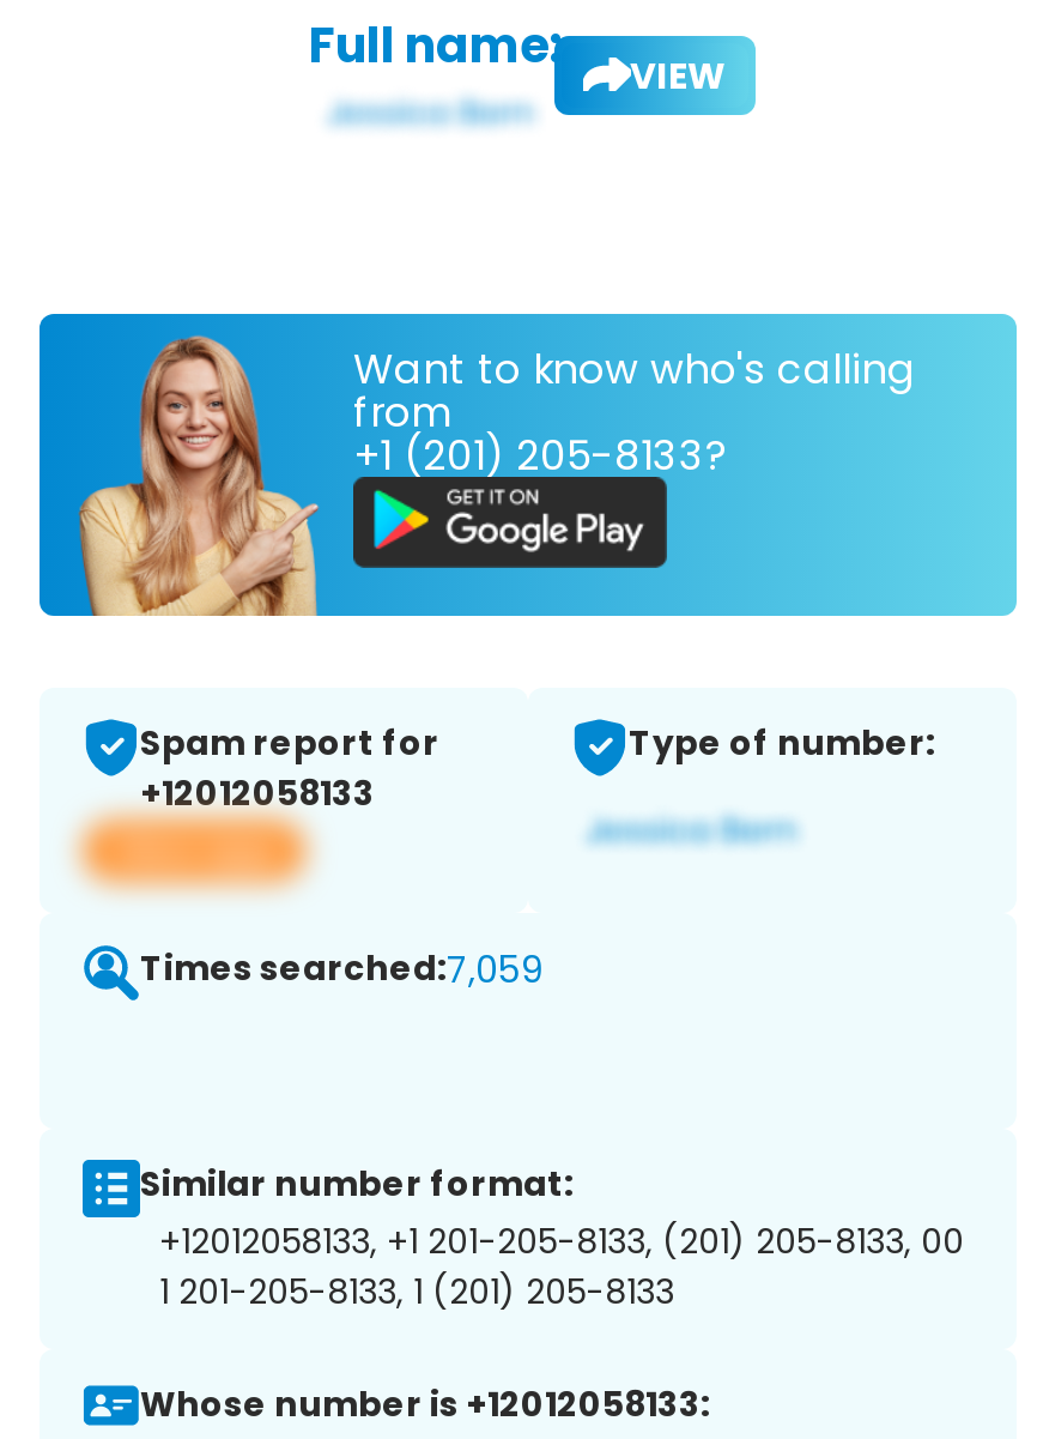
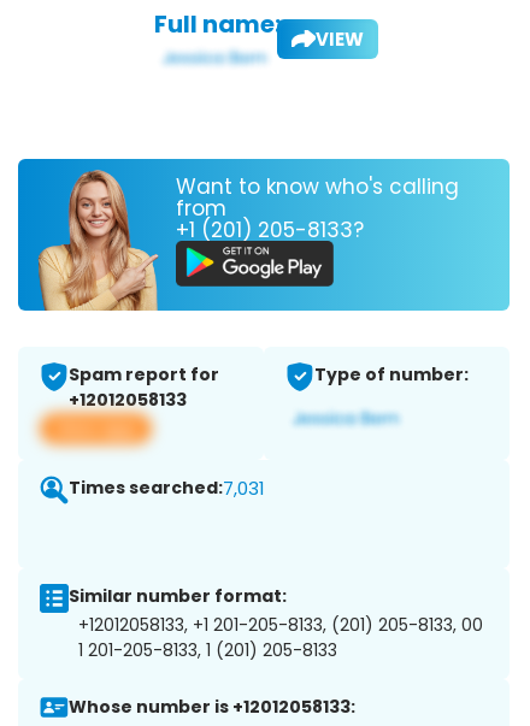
- Times searched:7,059
+ Times searched:7,031
